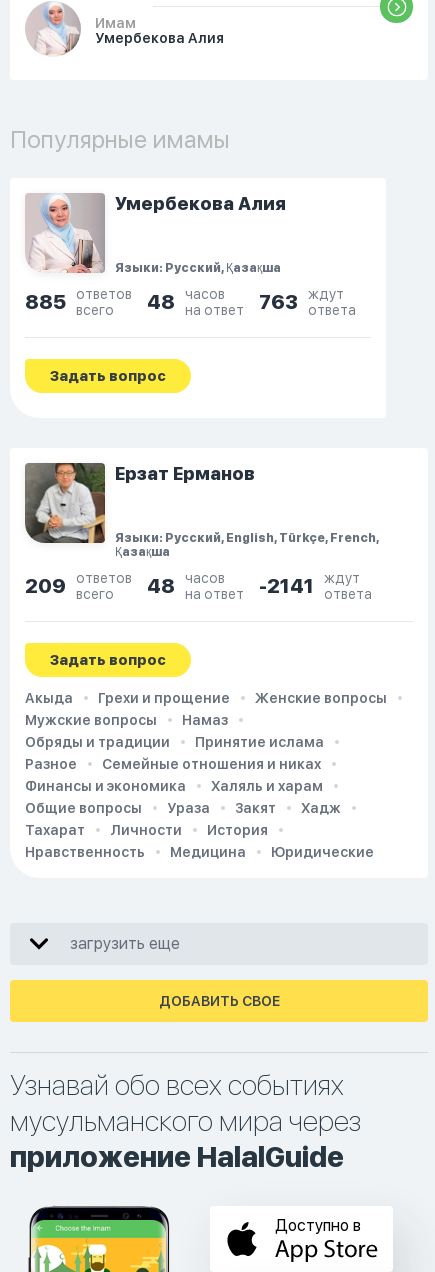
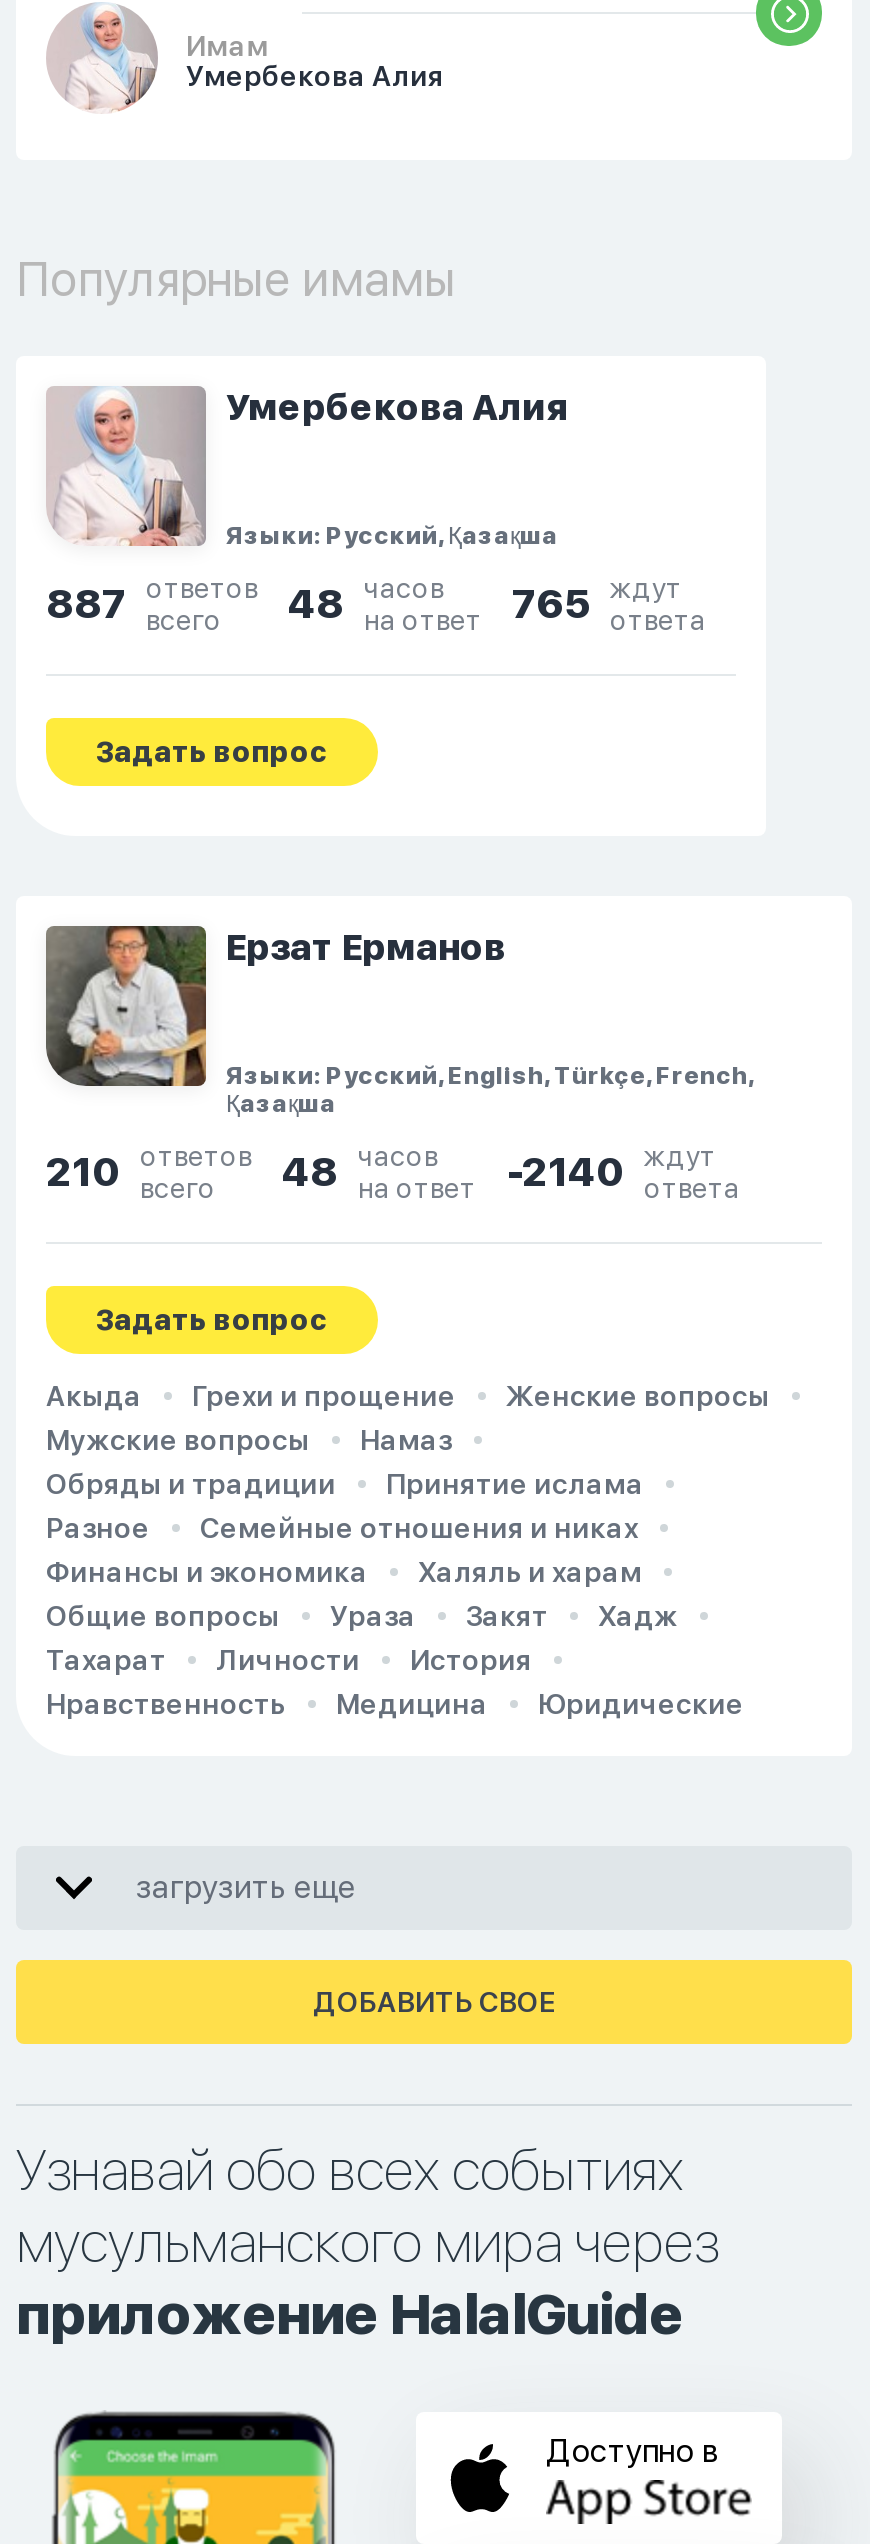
- 885
+ 887

- 763
+ 765

- 209
+ 210

- -2141
+ -2140
